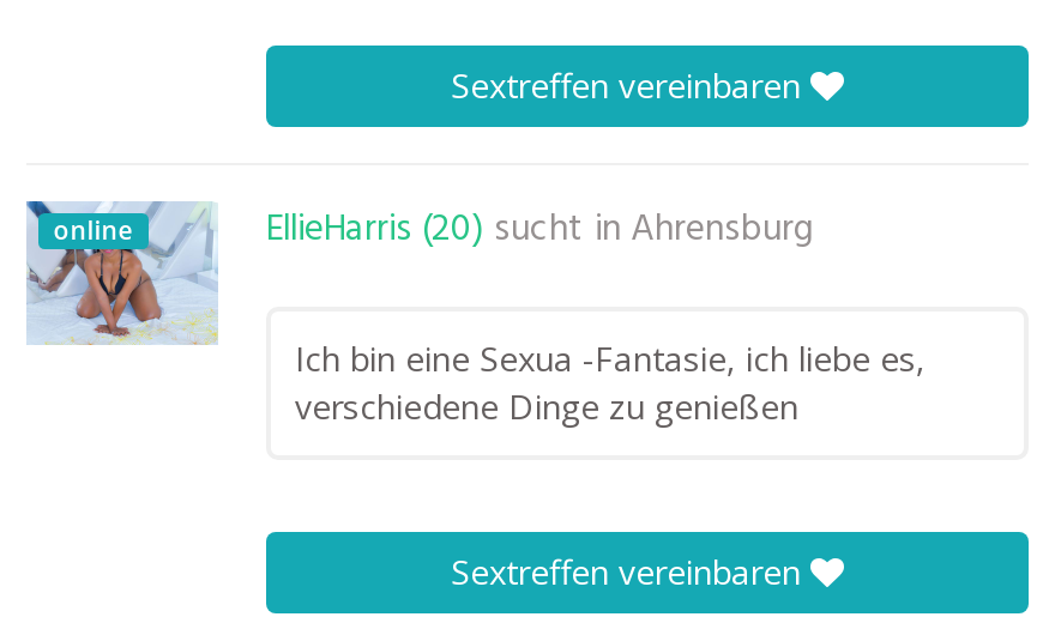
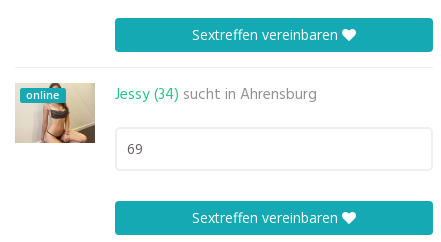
- [image]
- EllieHarris (20) sucht in Ahrensburg
+ [image]
+ Jessy (34) sucht in Ahrensburg

- Ich bin eine Sexua -Fantasie, ich liebe es,
- verschiedene Dinge zu genießen
+ 69
